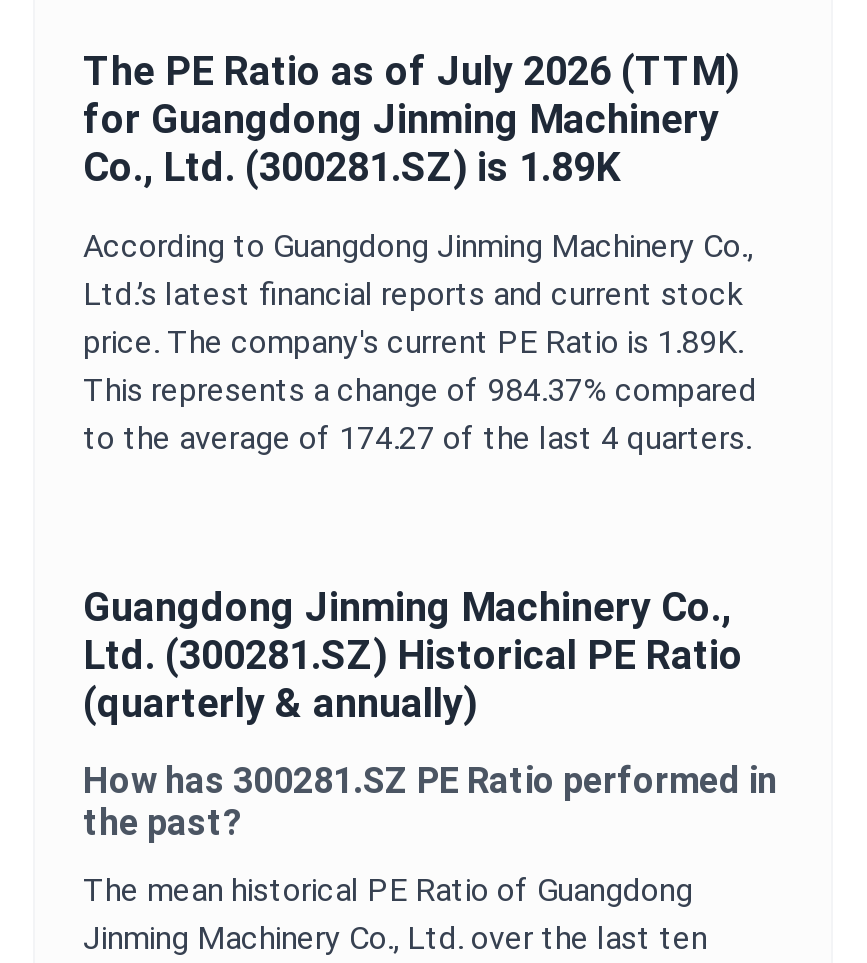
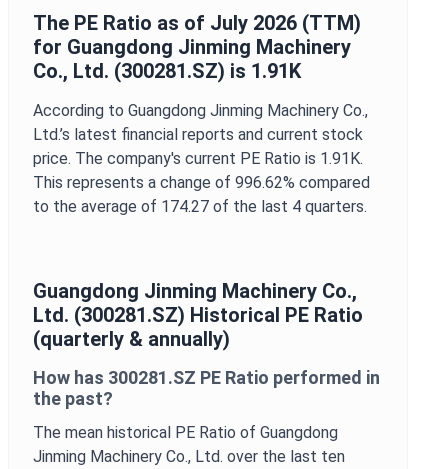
- Co., Ltd. (300281.SZ) is 1.89K
+ Co., Ltd. (300281.SZ) is 1.91K

- price. The company's current PE Ratio is 1.89K.
+ price. The company's current PE Ratio is 1.91K.

- This represents a change of 984.37% compared
+ This represents a change of 996.62% compared
